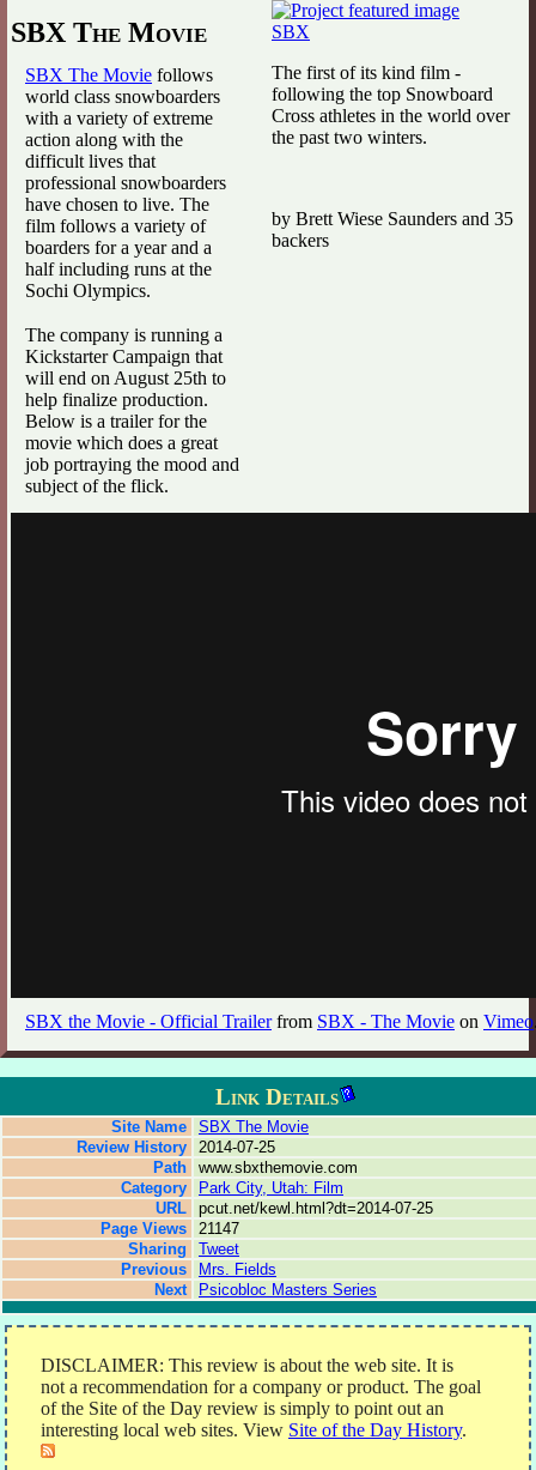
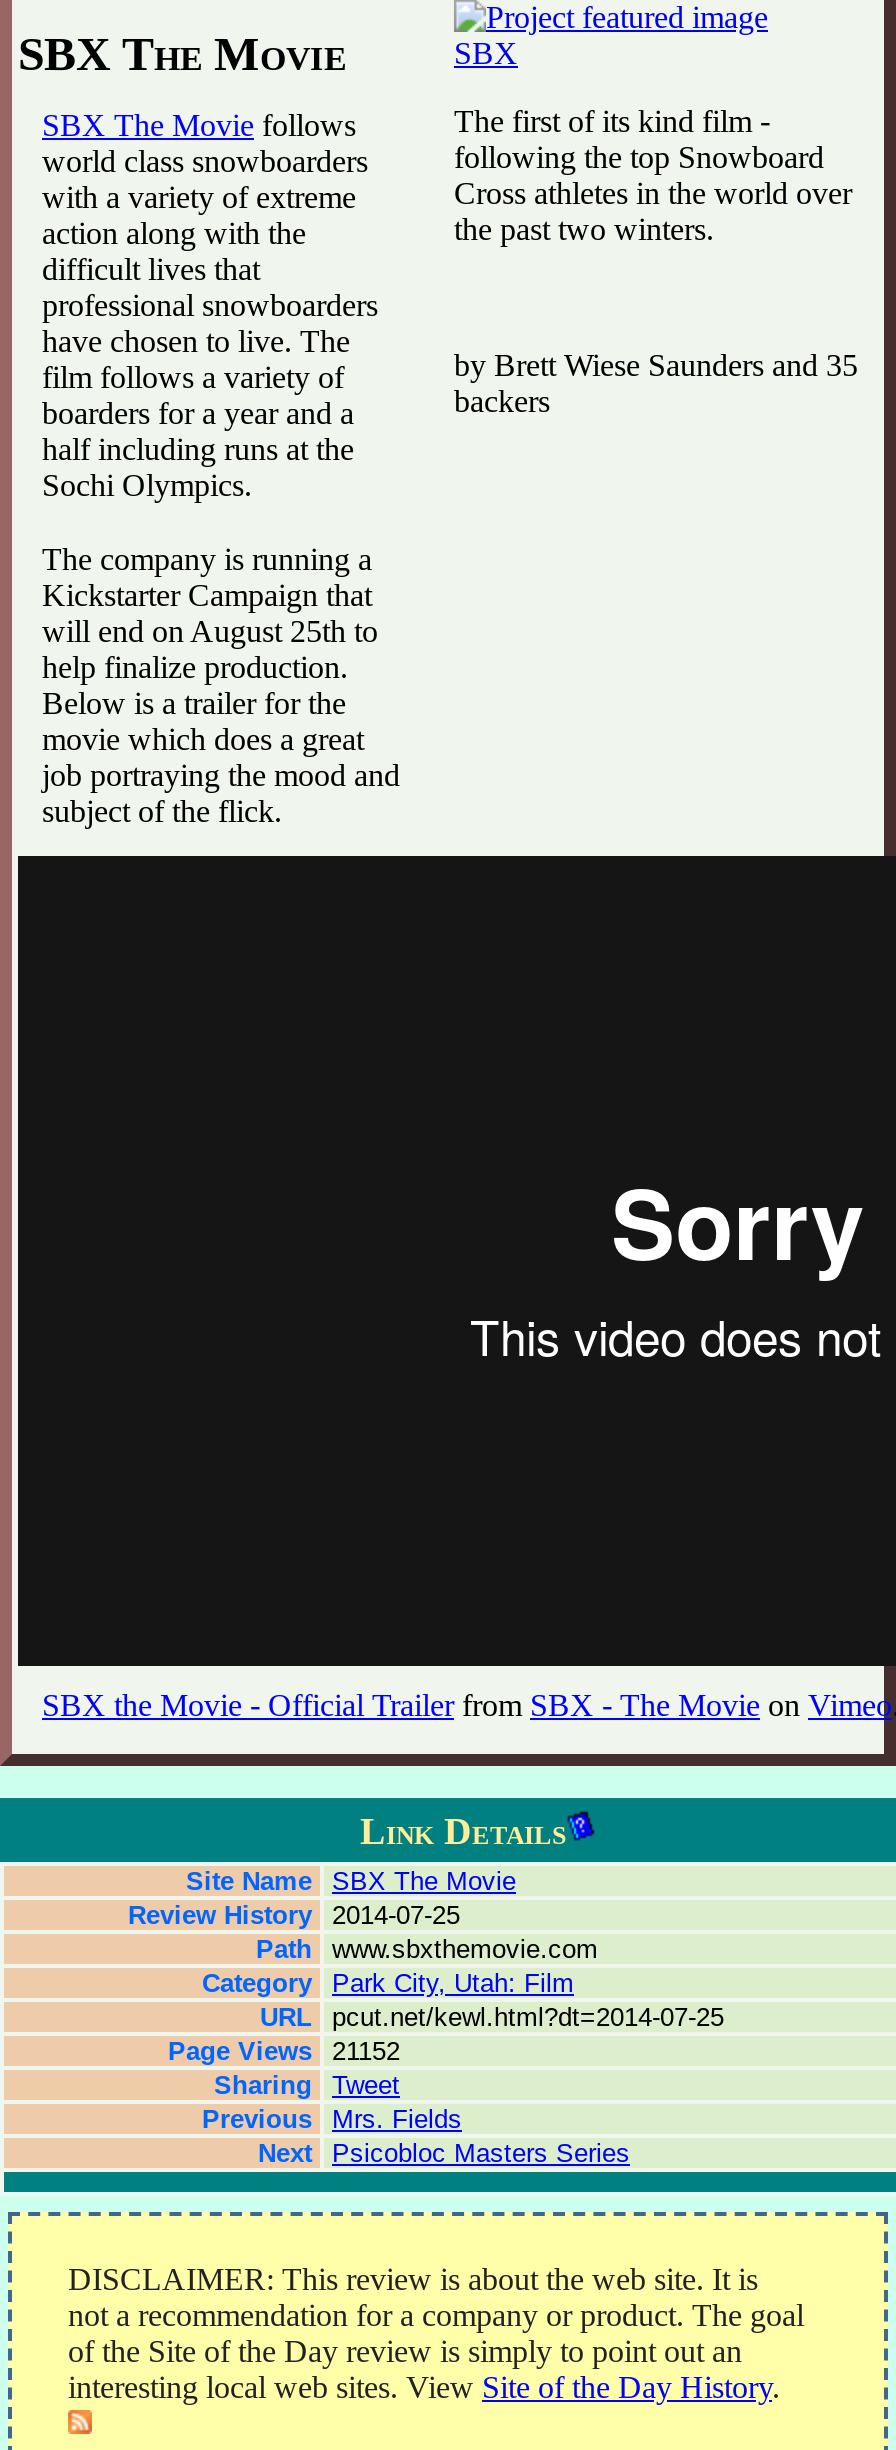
- Page Views 21147
+ Page Views 21152
